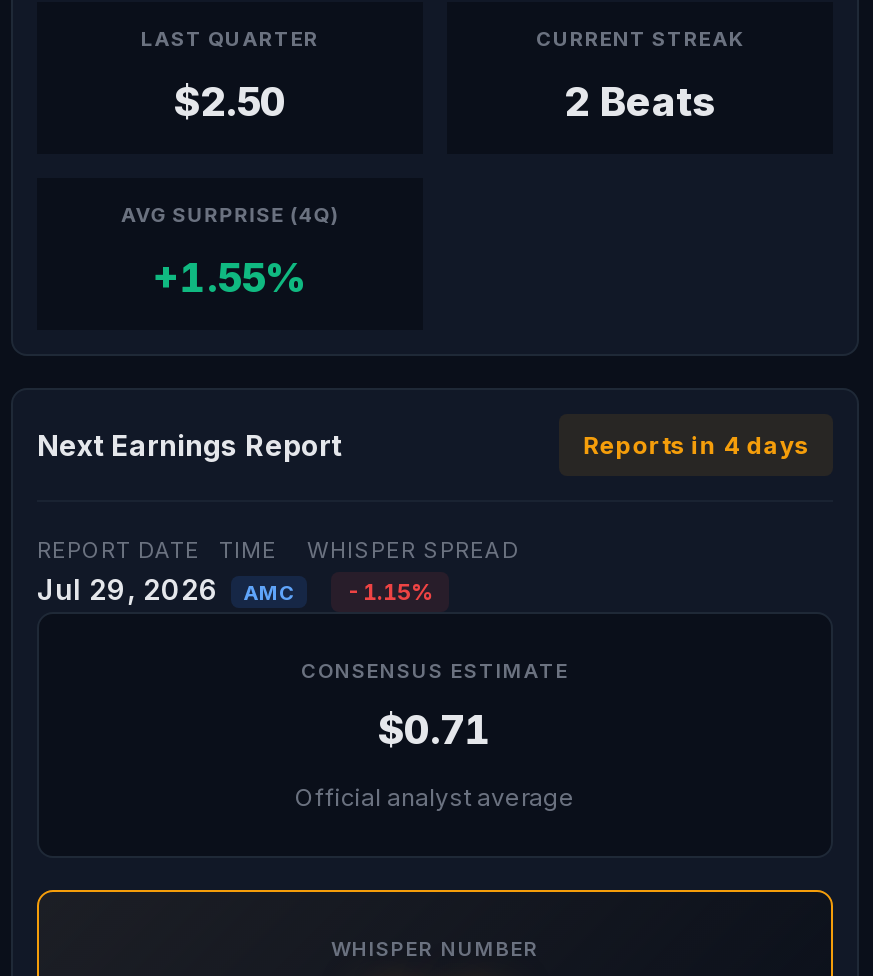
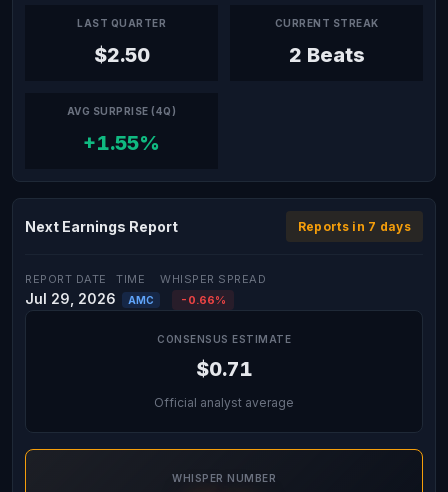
- Reports in 4 days
+ Reports in 7 days

- -1.15%
+ -0.66%
